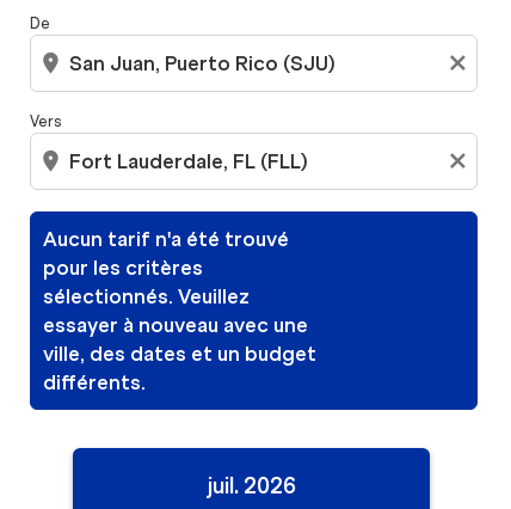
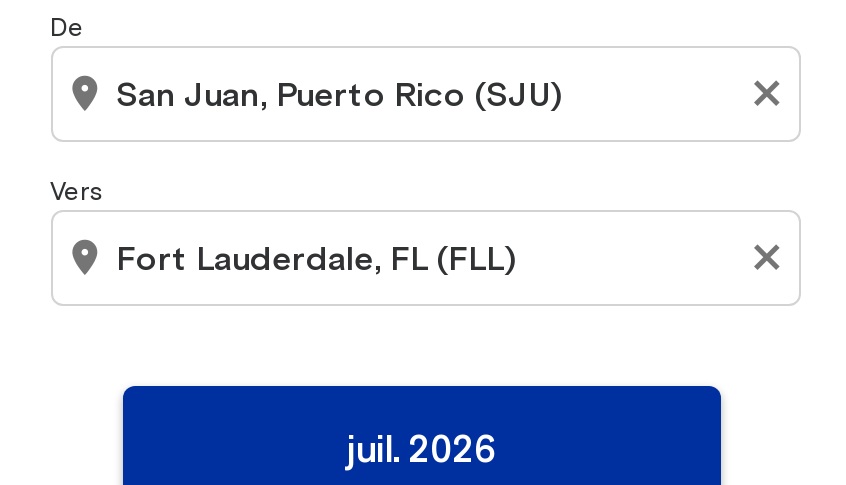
- [image]
- Aucun tarif n'a été trouvé
- pour les critères
- sélectionnés. Veuillez
- essayer à nouveau avec une
- ville, des dates et un budget
- différents.
